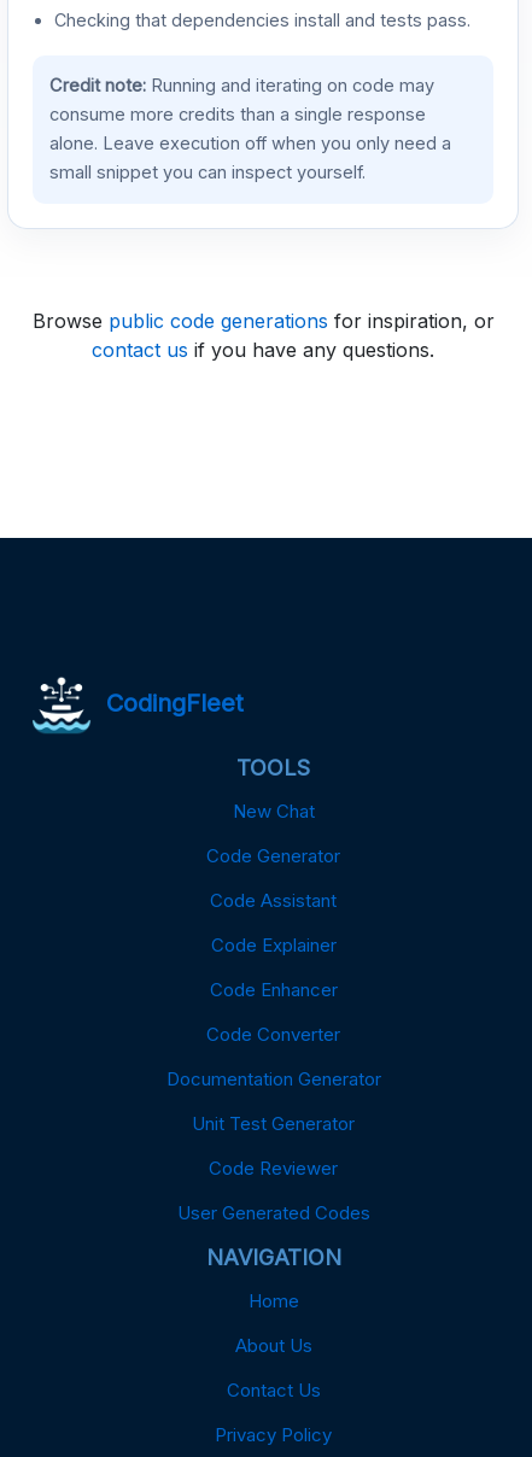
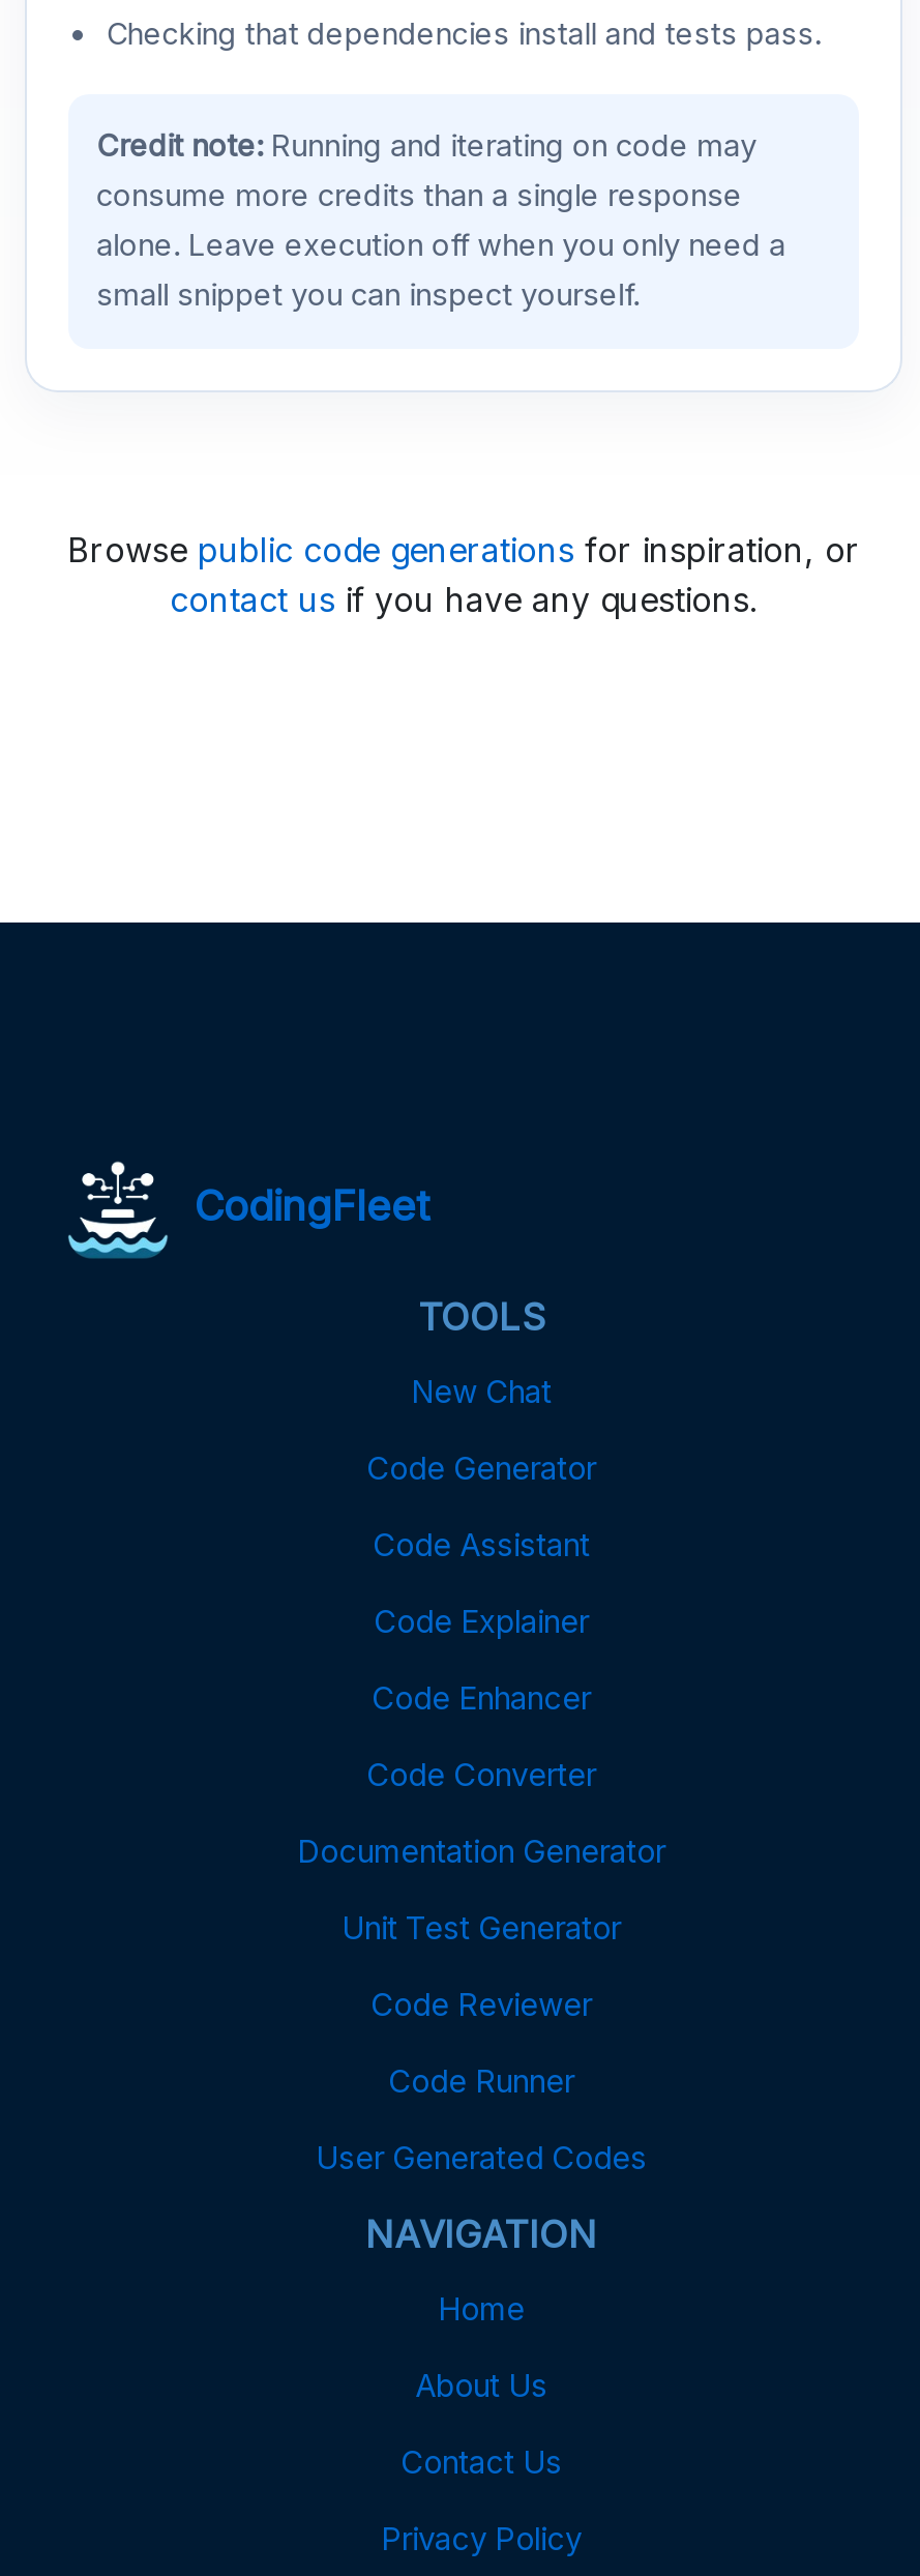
+ Code Runner
